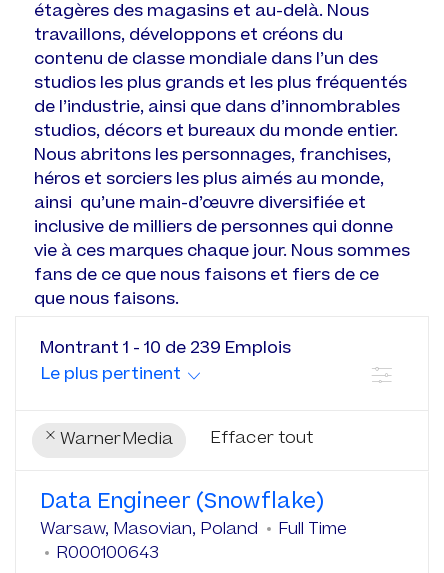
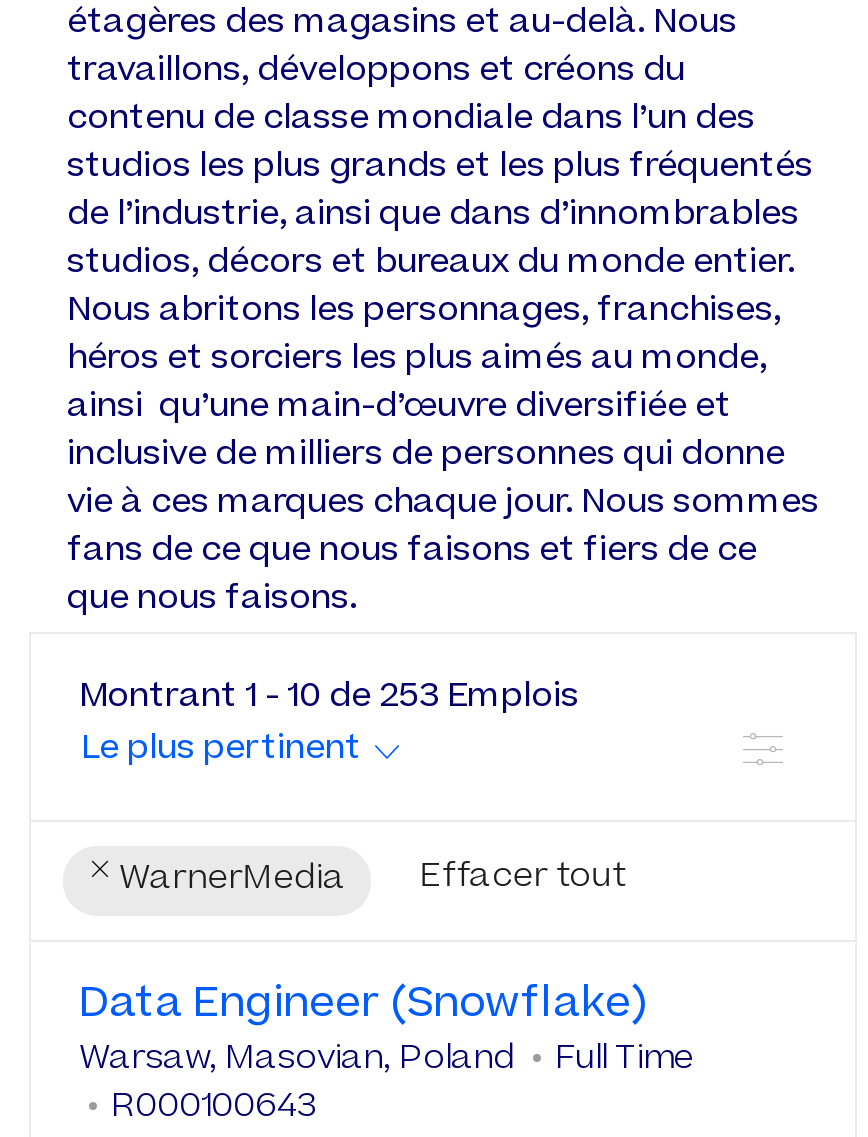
- Montrant 1 - 10 de 239 Emplois
+ Montrant 1 - 10 de 253 Emplois
